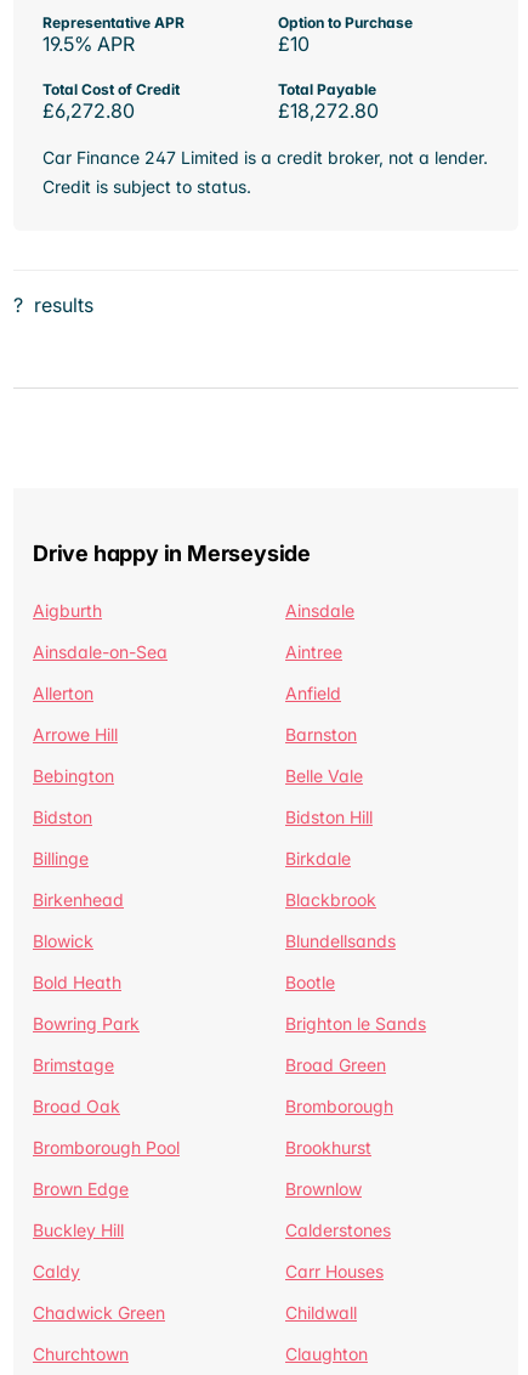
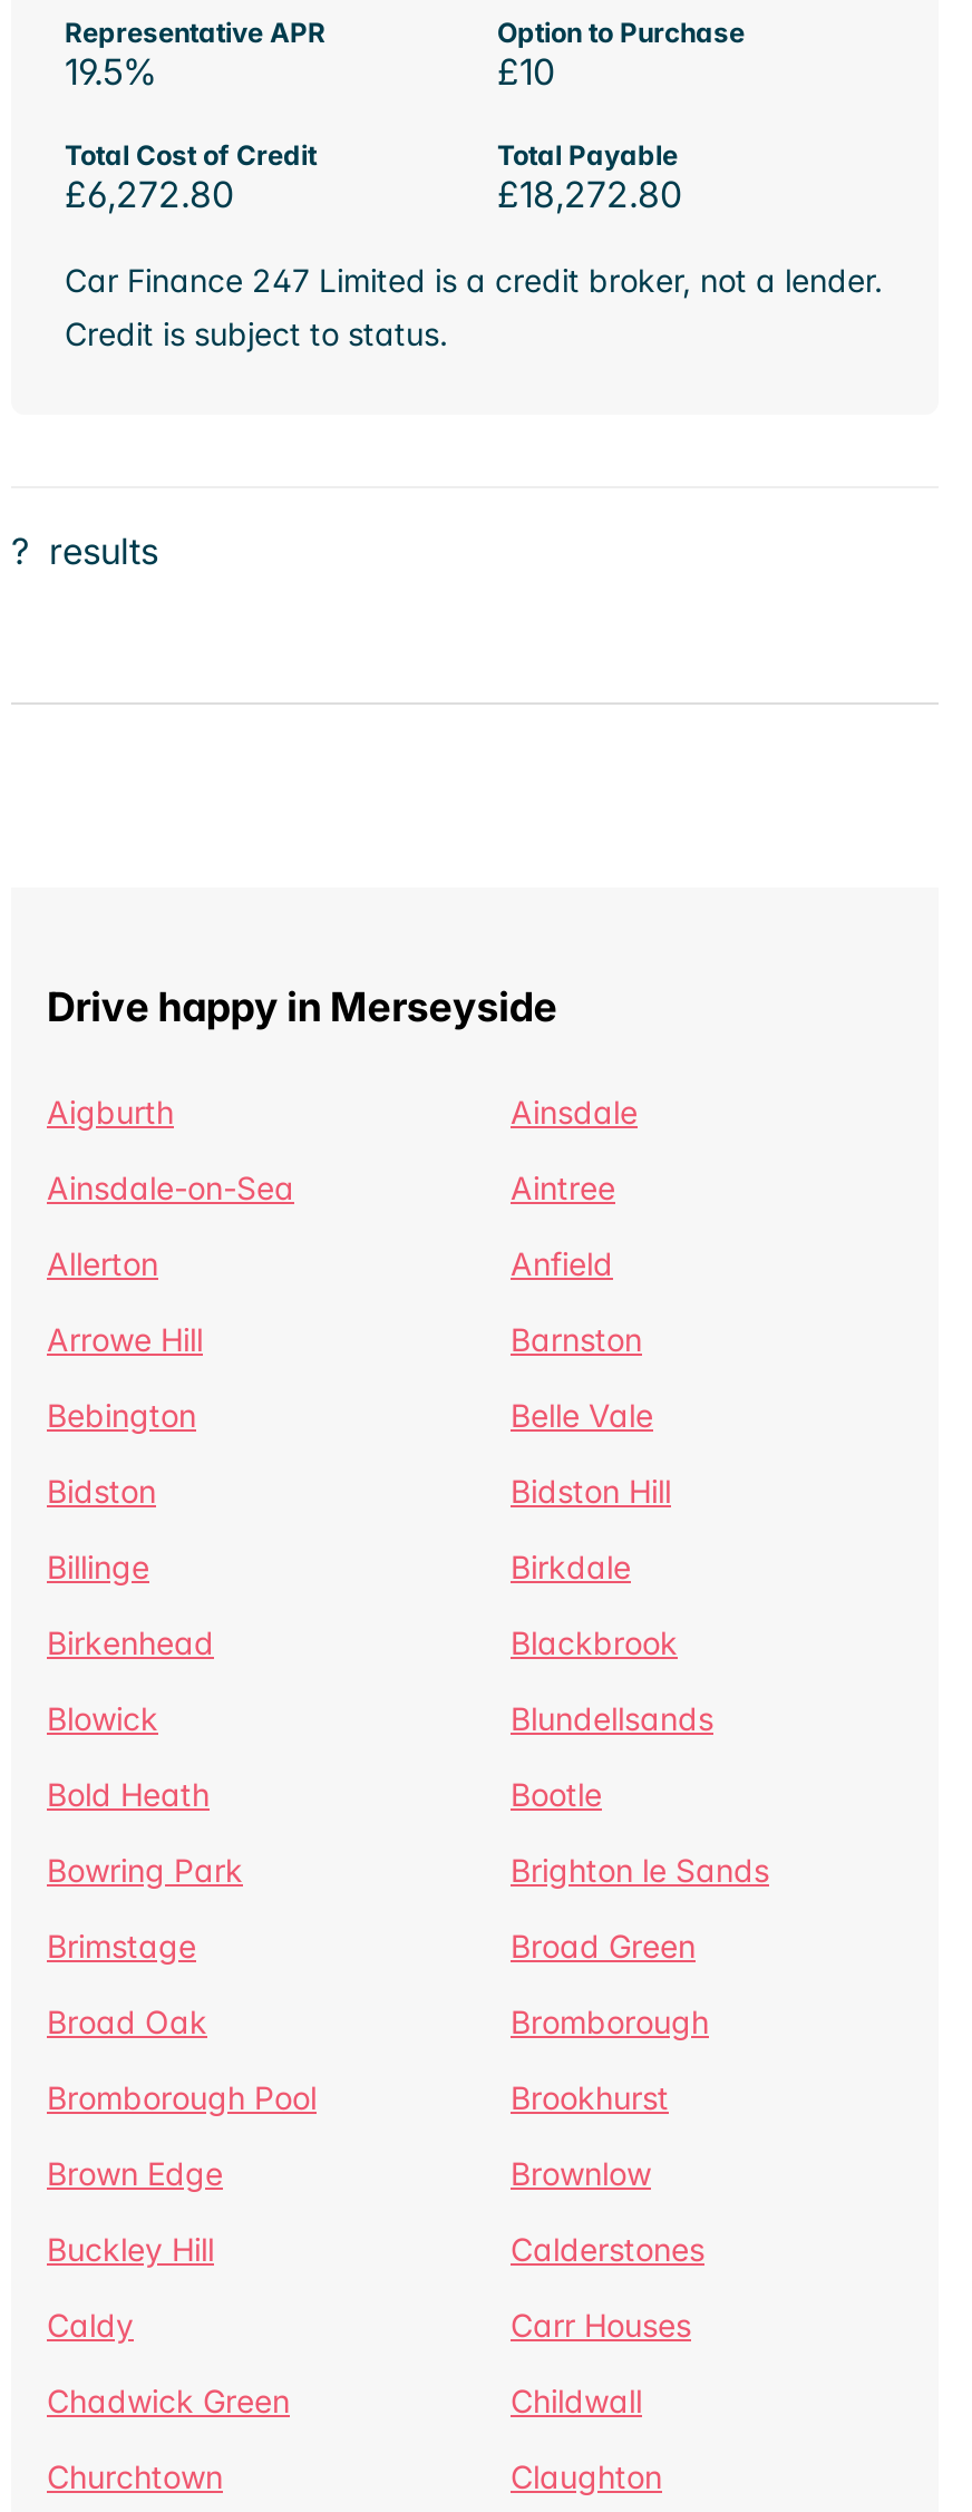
- 19.5% APR
+ 19.5%
